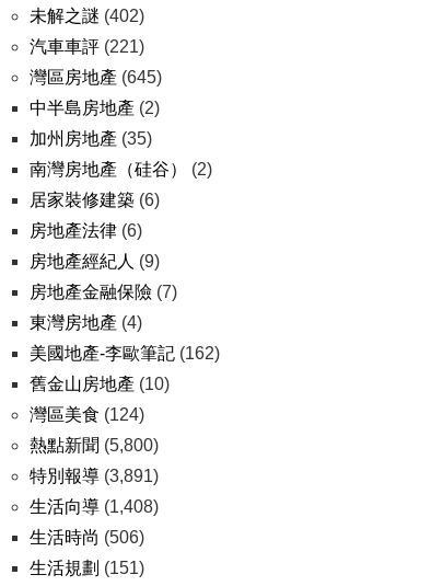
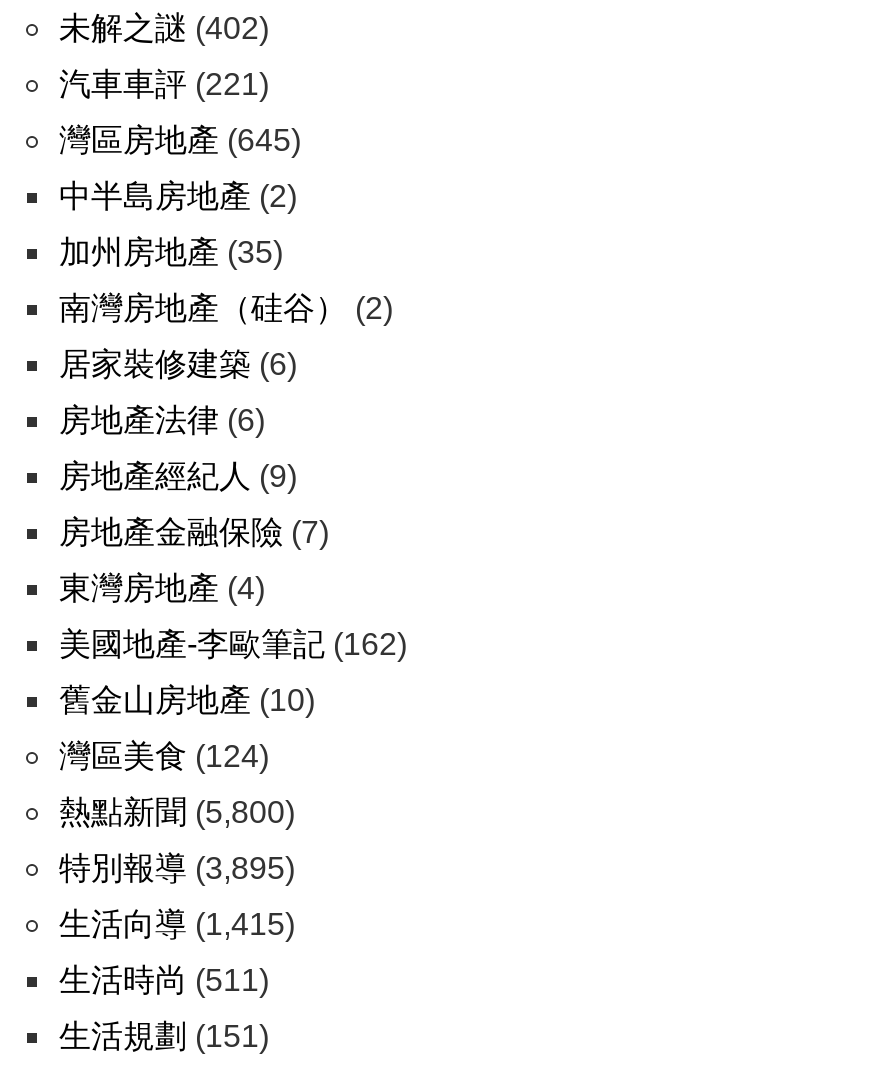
- 特別報導(3,891)
+ 特別報導(3,895)

- 生活向導(1,408)
+ 生活向導(1,415)

- 生活時尚(506)
+ 生活時尚(511)
